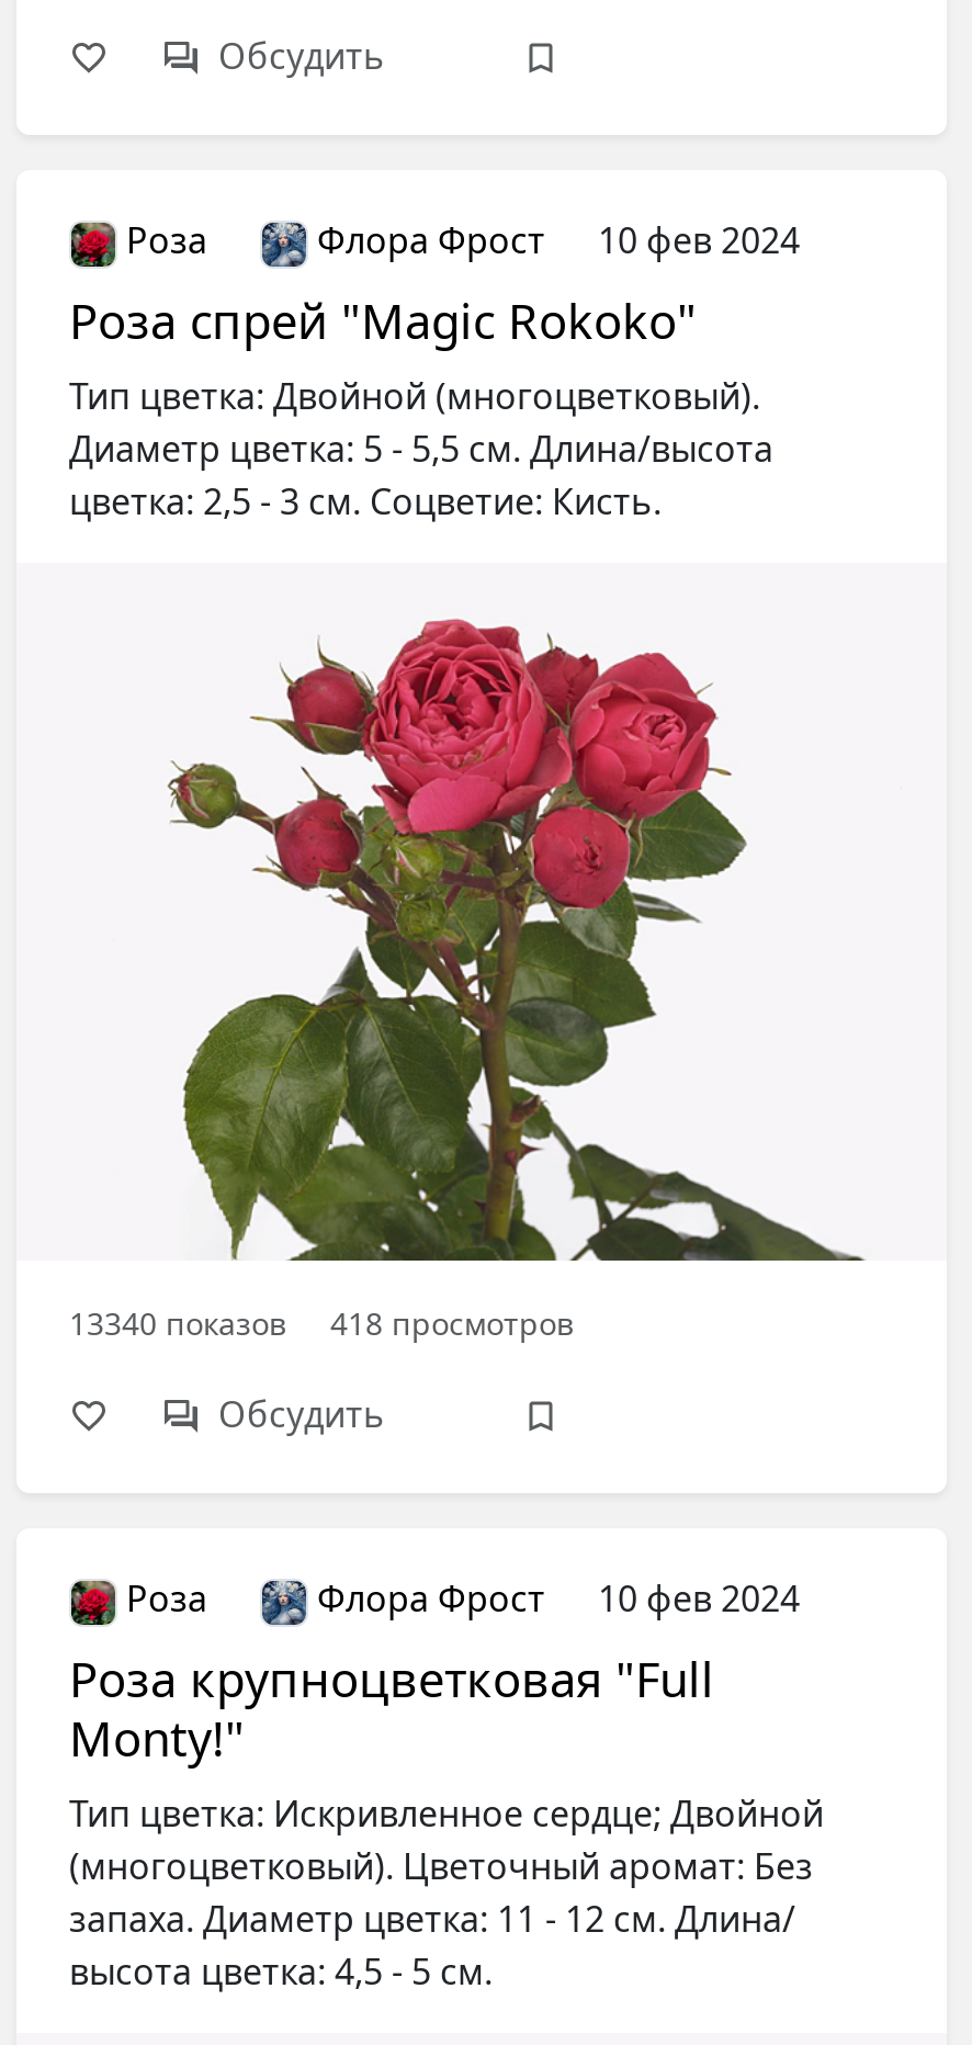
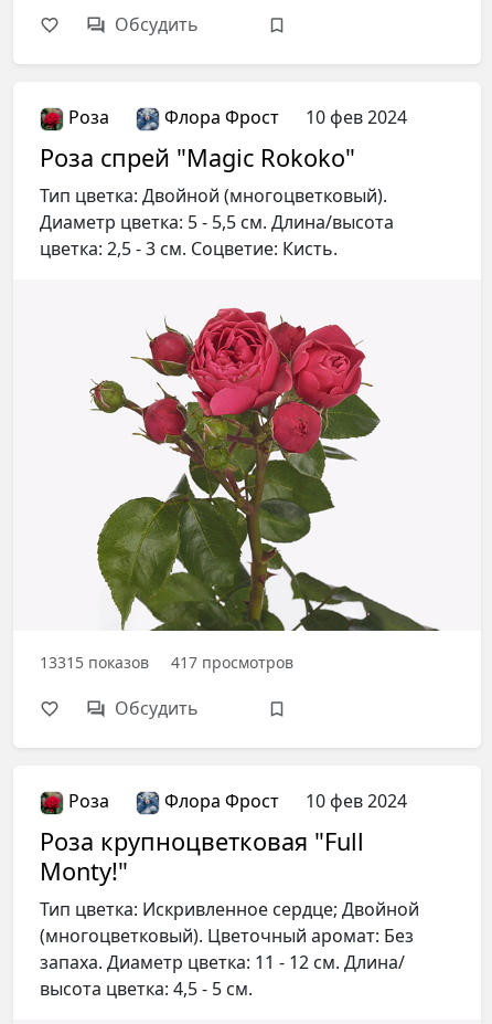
- 13340 показов
+ 13315 показов

- 418 просмотров
+ 417 просмотров
